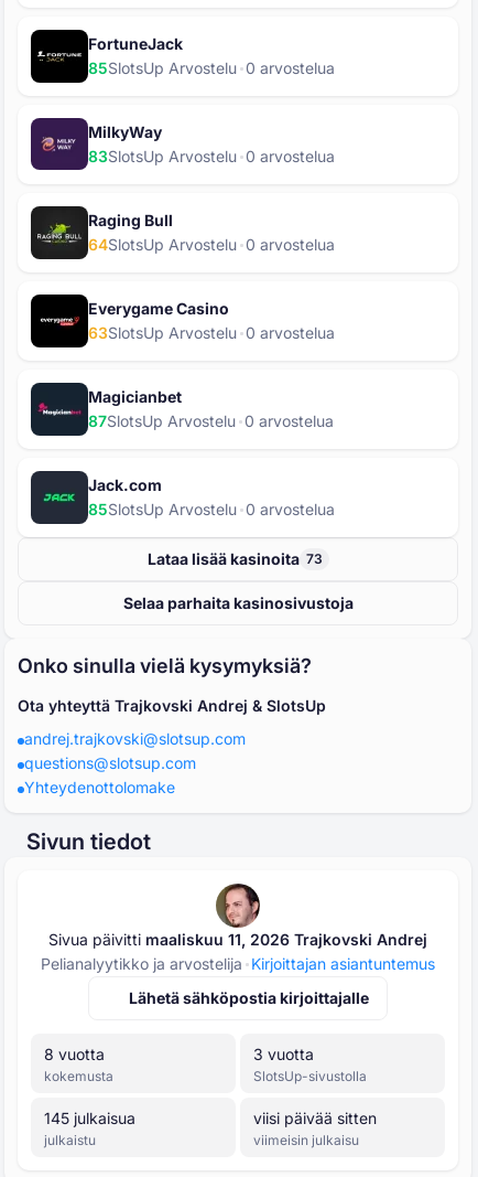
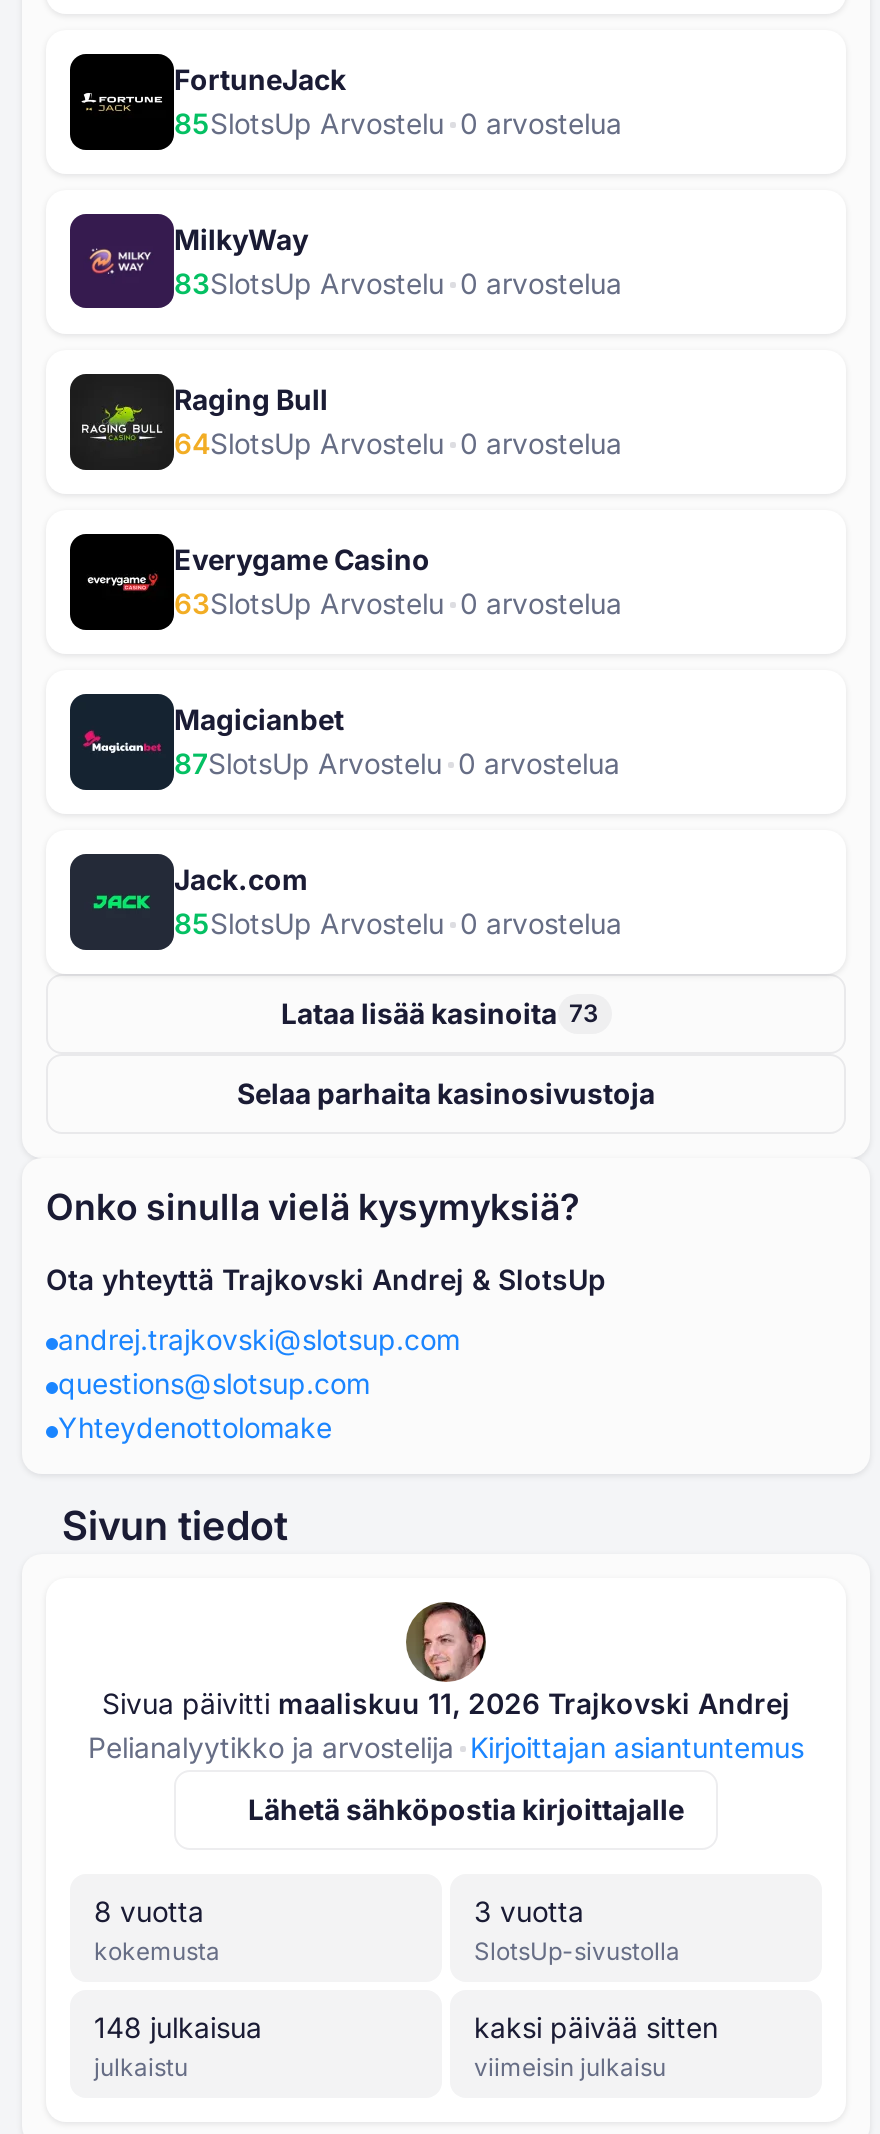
- 145 julkaisua
+ 148 julkaisua

- viisi päivää sitten
+ kaksi päivää sitten
